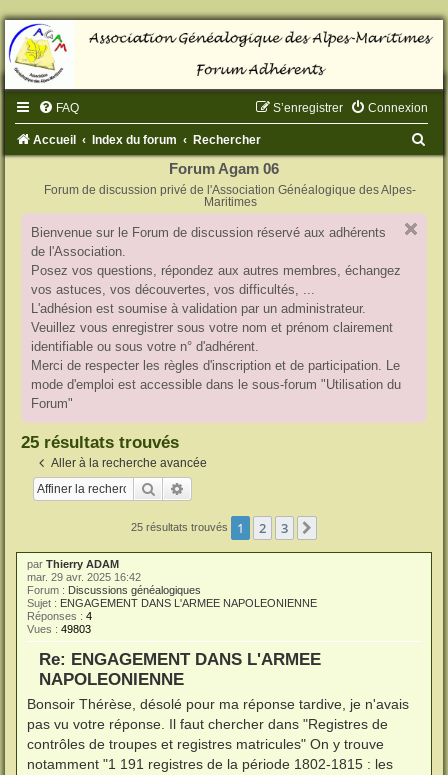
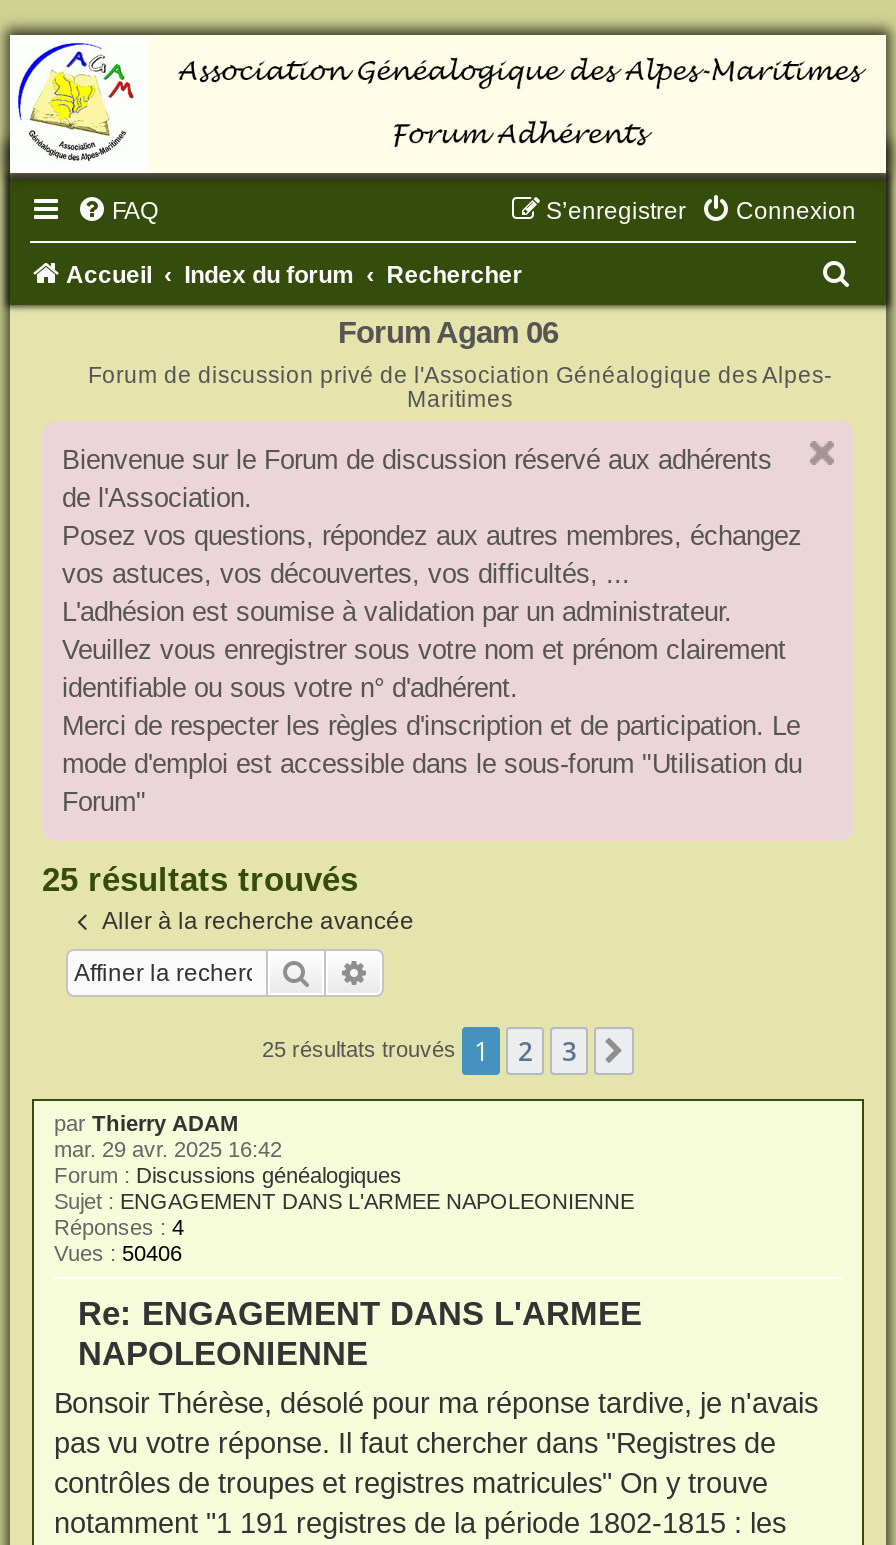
- Vues : 49803
+ Vues : 50406
